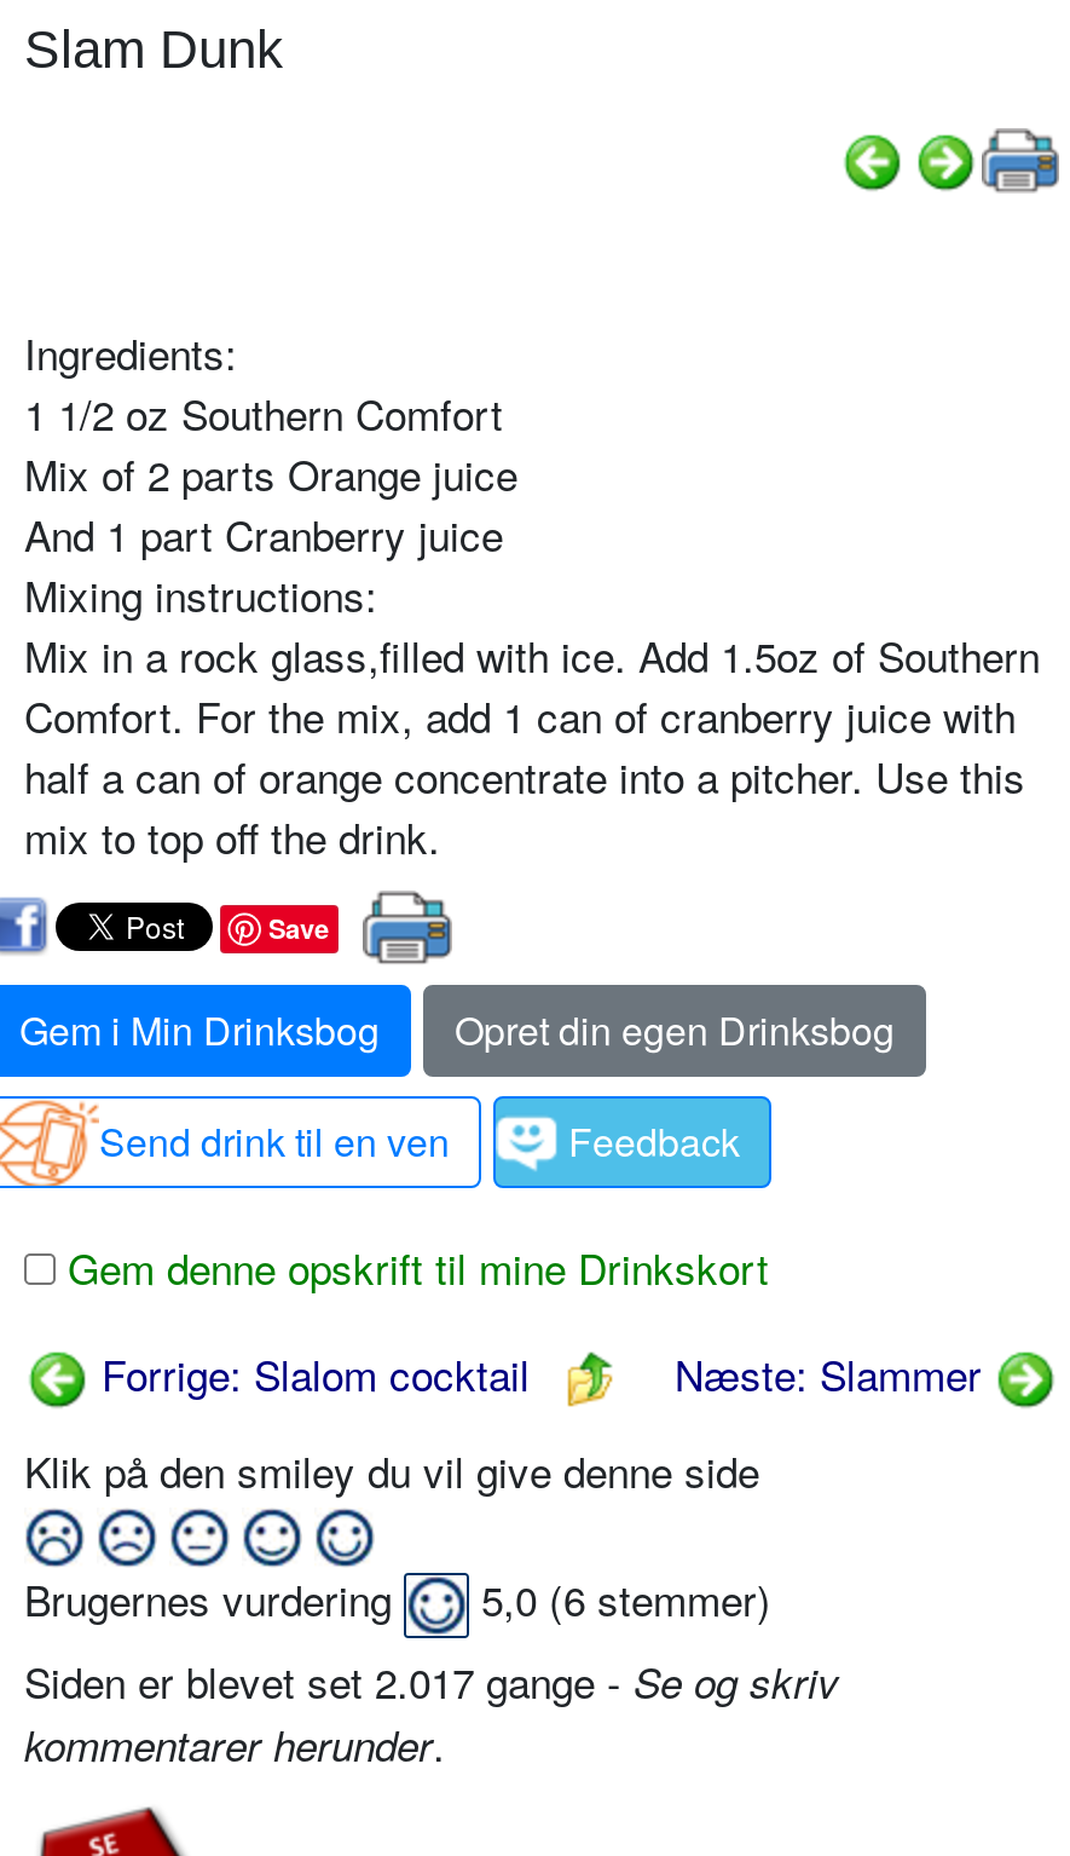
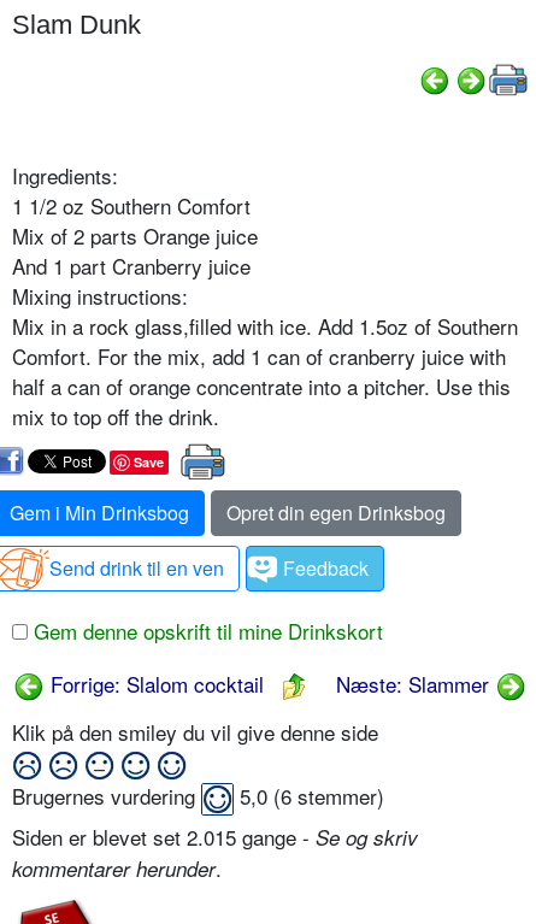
- Siden er blevet set 2.017 gange - Se og skriv
+ Siden er blevet set 2.015 gange - Se og skriv
